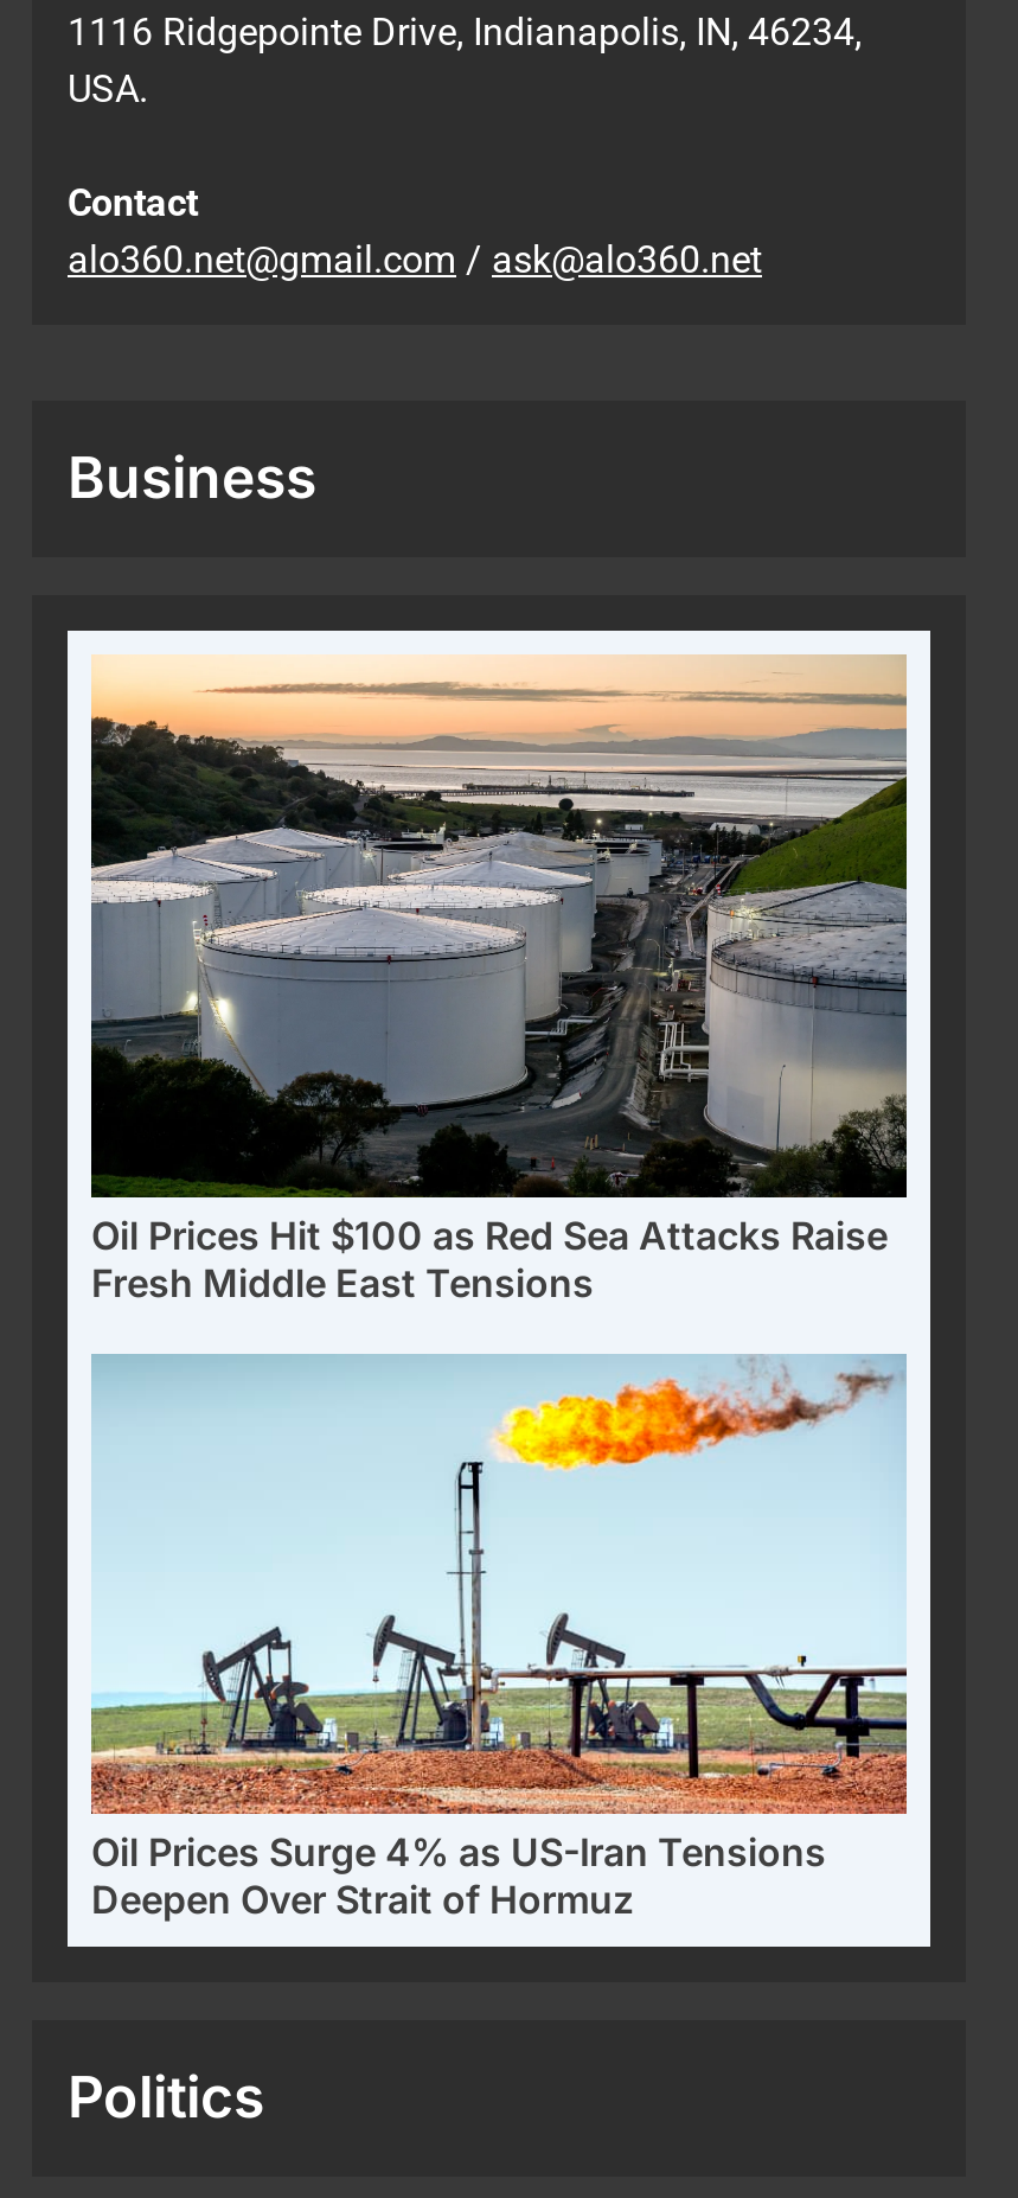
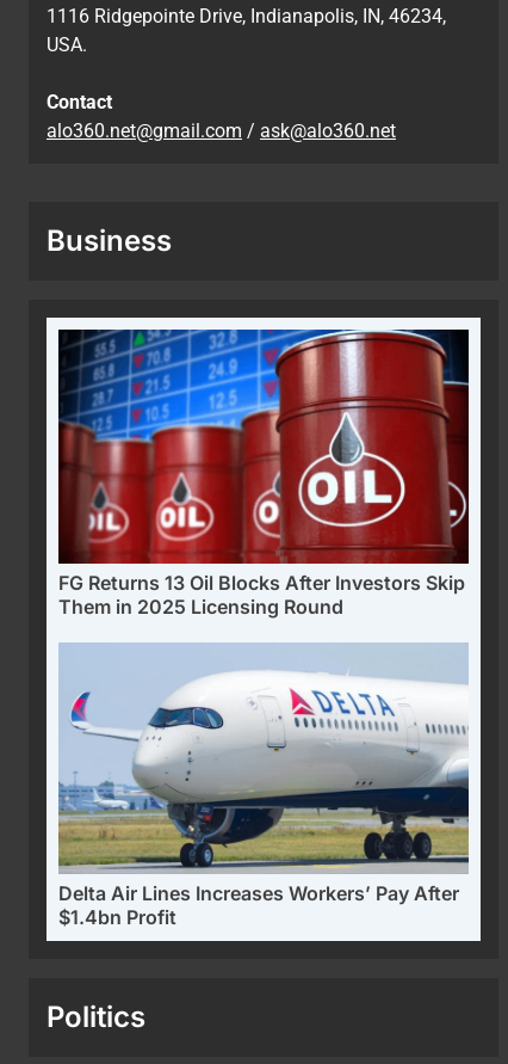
- [image]
+ [image]

- Oil Prices Hit $100 as Red Sea Attacks Raise
- Fresh Middle East Tensions
+ FG Returns 13 Oil Blocks After Investors Skip
+ Them in 2025 Licensing Round

- [image]
+ [image]

- Oil Prices Surge 4% as US-Iran Tensions
- Deepen Over Strait of Hormuz
+ Delta Air Lines Increases Workers’ Pay After
+ $1.4bn Profit
